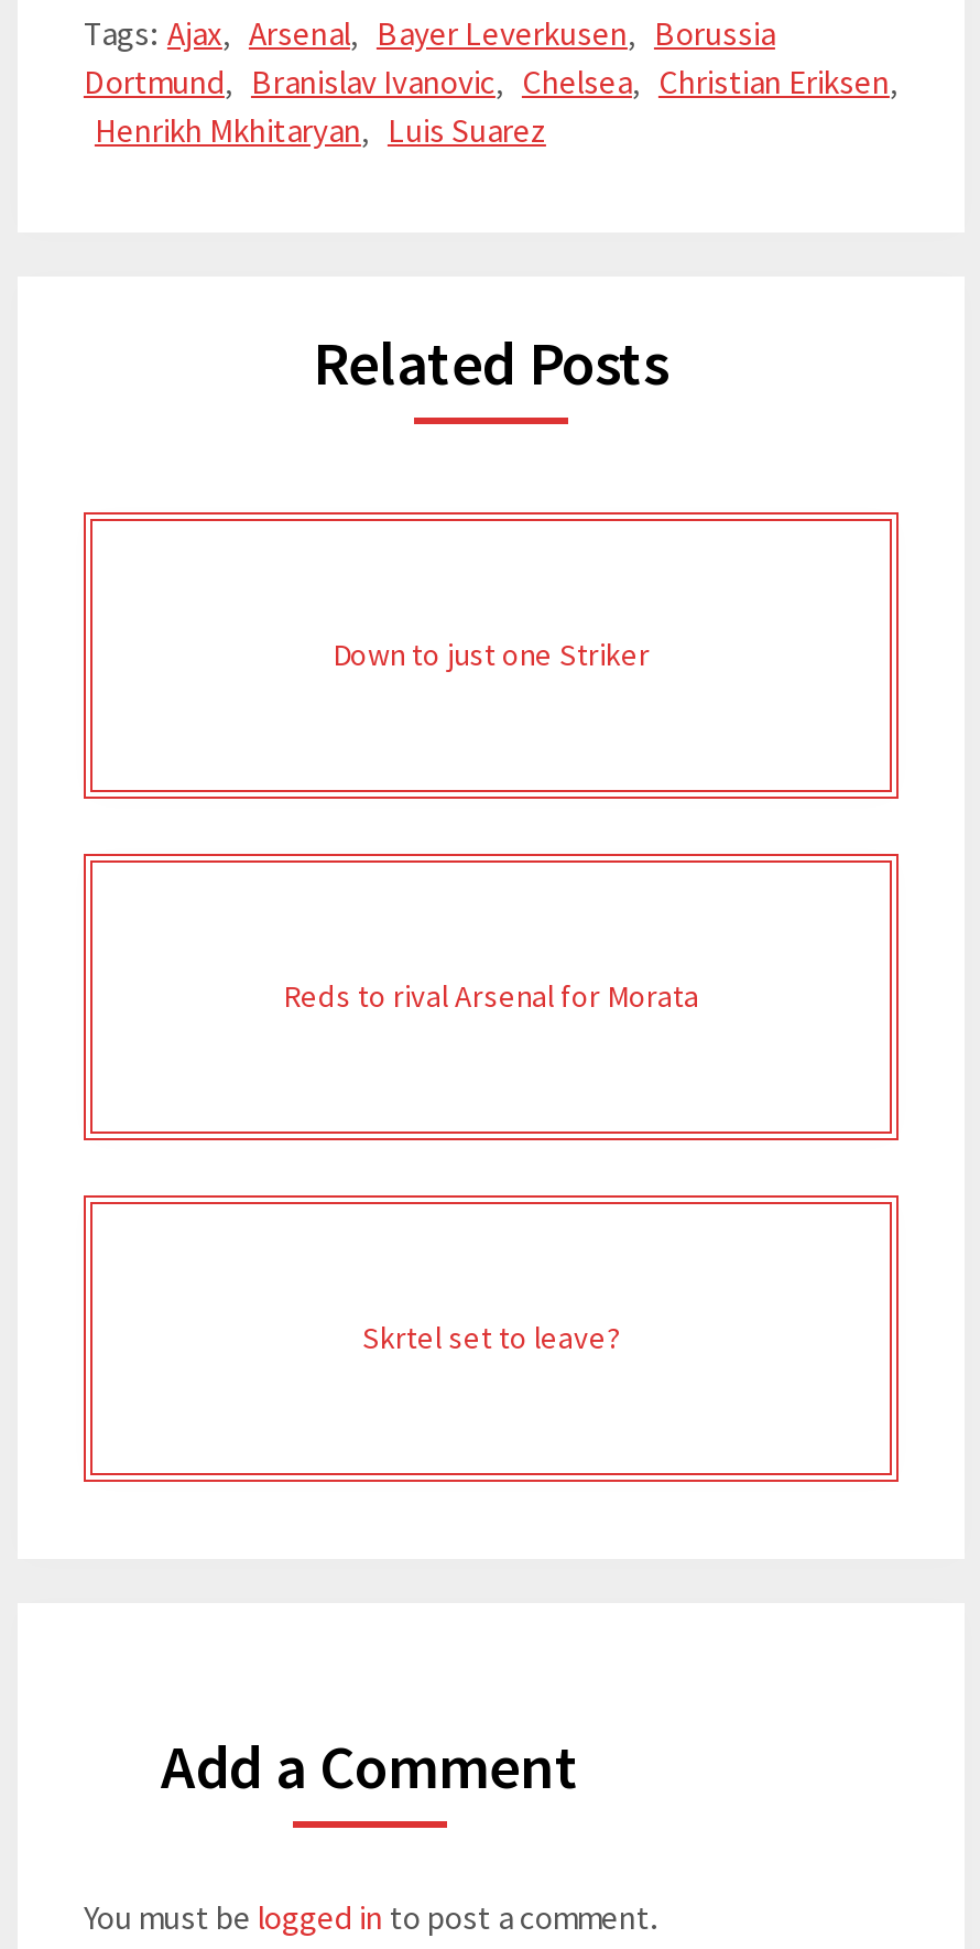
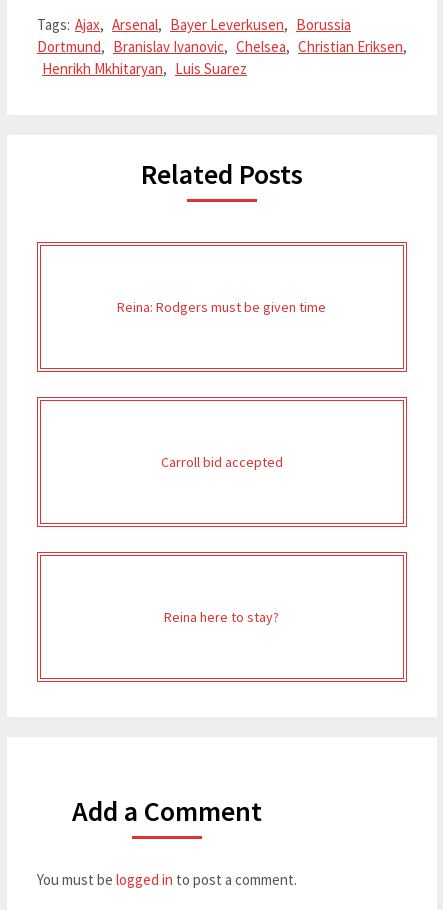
- Down to just one Striker
+ Reina: Rodgers must be given time

- Reds to rival Arsenal for Morata
+ Carroll bid accepted

- Skrtel set to leave?
+ Reina here to stay?
